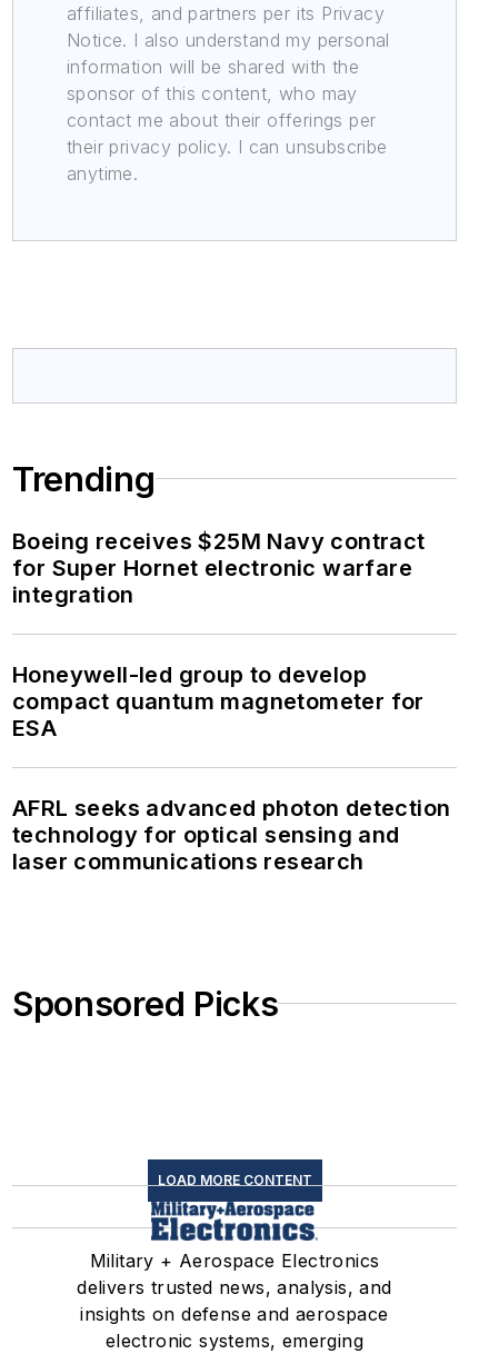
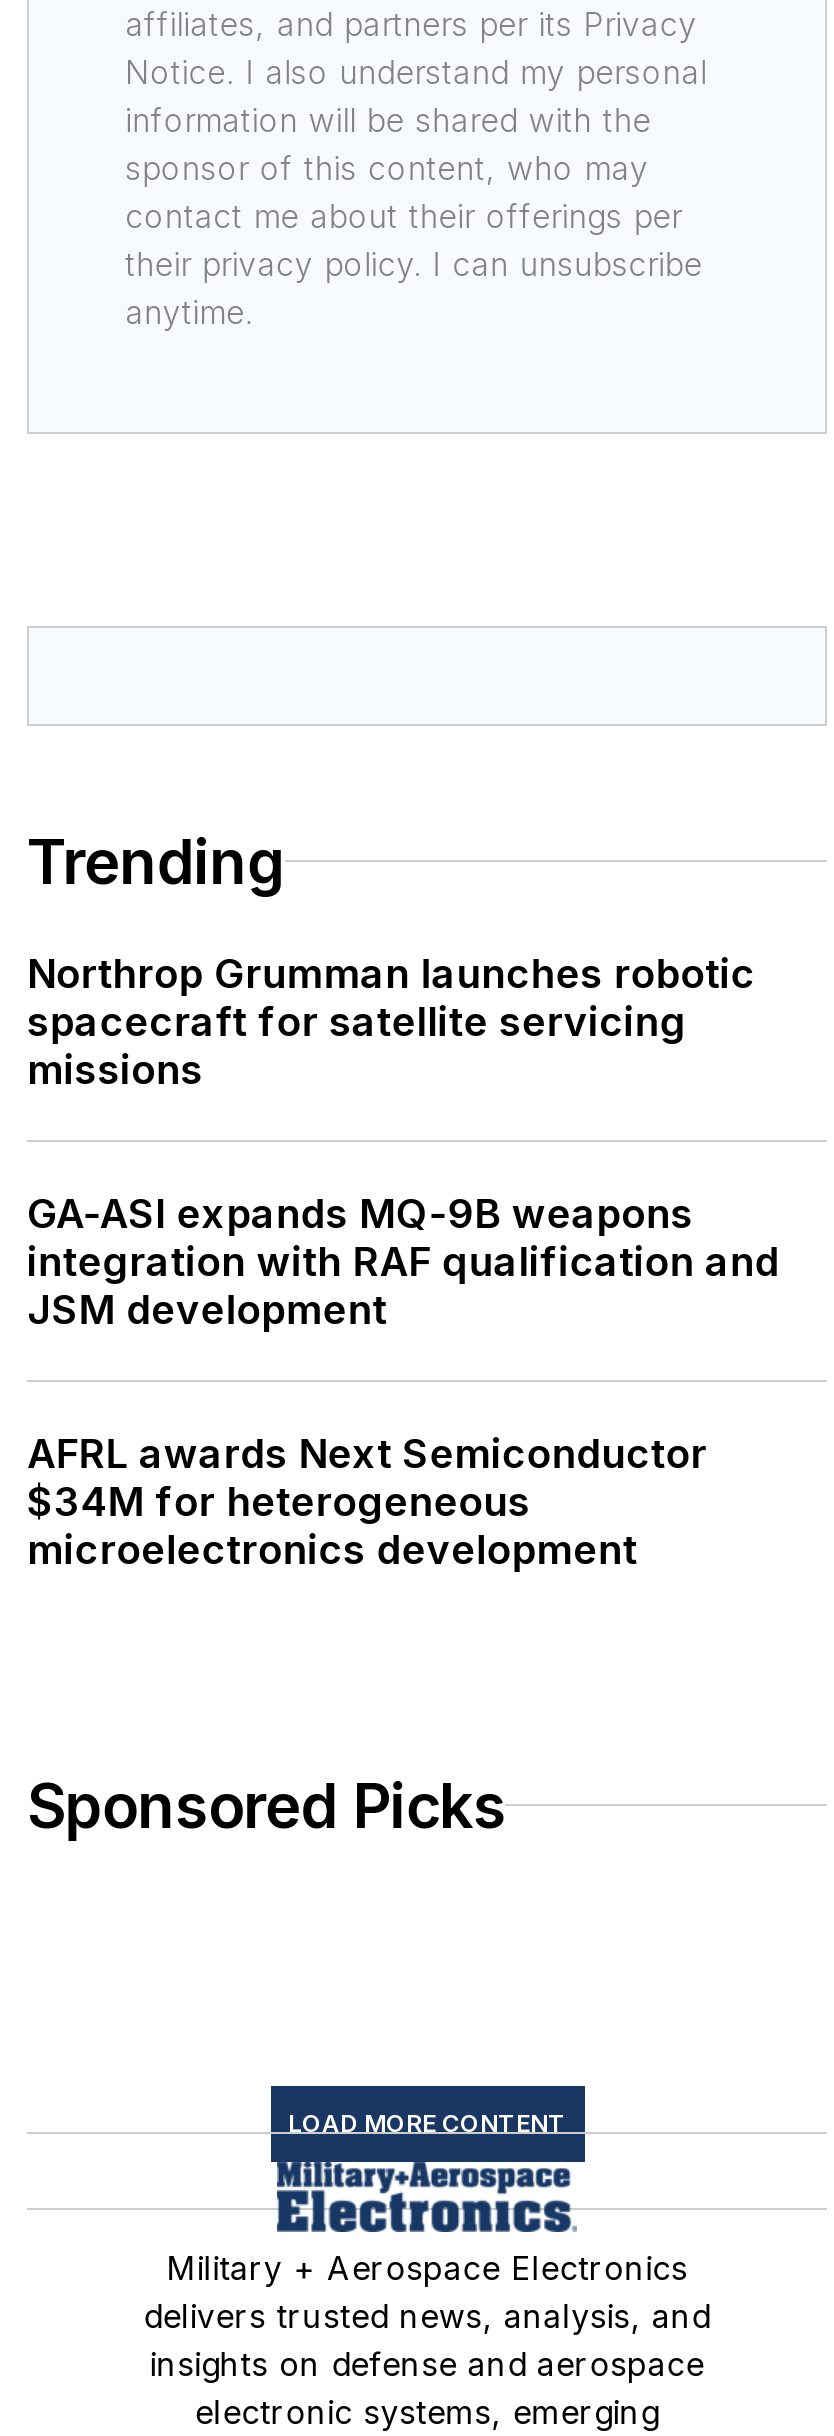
- Boeing receives $25M Navy contract
- for Super Hornet electronic warfare
- integration
+ Northrop Grumman launches robotic
+ spacecraft for satellite servicing
+ missions

- Honeywell-led group to develop
- compact quantum magnetometer for
- ESA
+ GA-ASI expands MQ-9B weapons
+ integration with RAF qualification and
+ JSM development

- AFRL seeks advanced photon detection
- technology for optical sensing and
- laser communications research
+ AFRL awards Next Semiconductor
+ $34M for heterogeneous
+ microelectronics development
